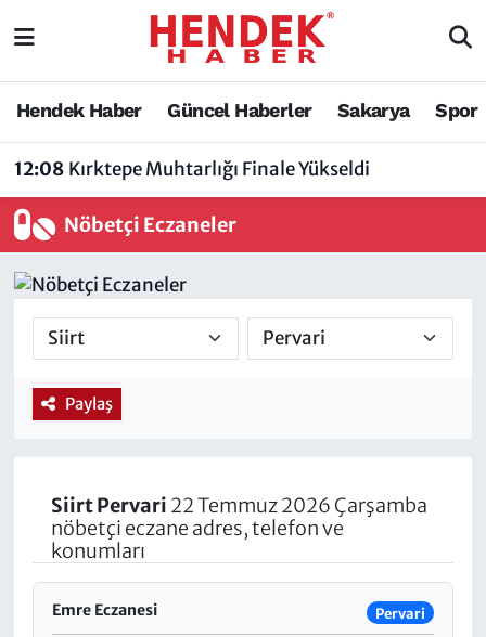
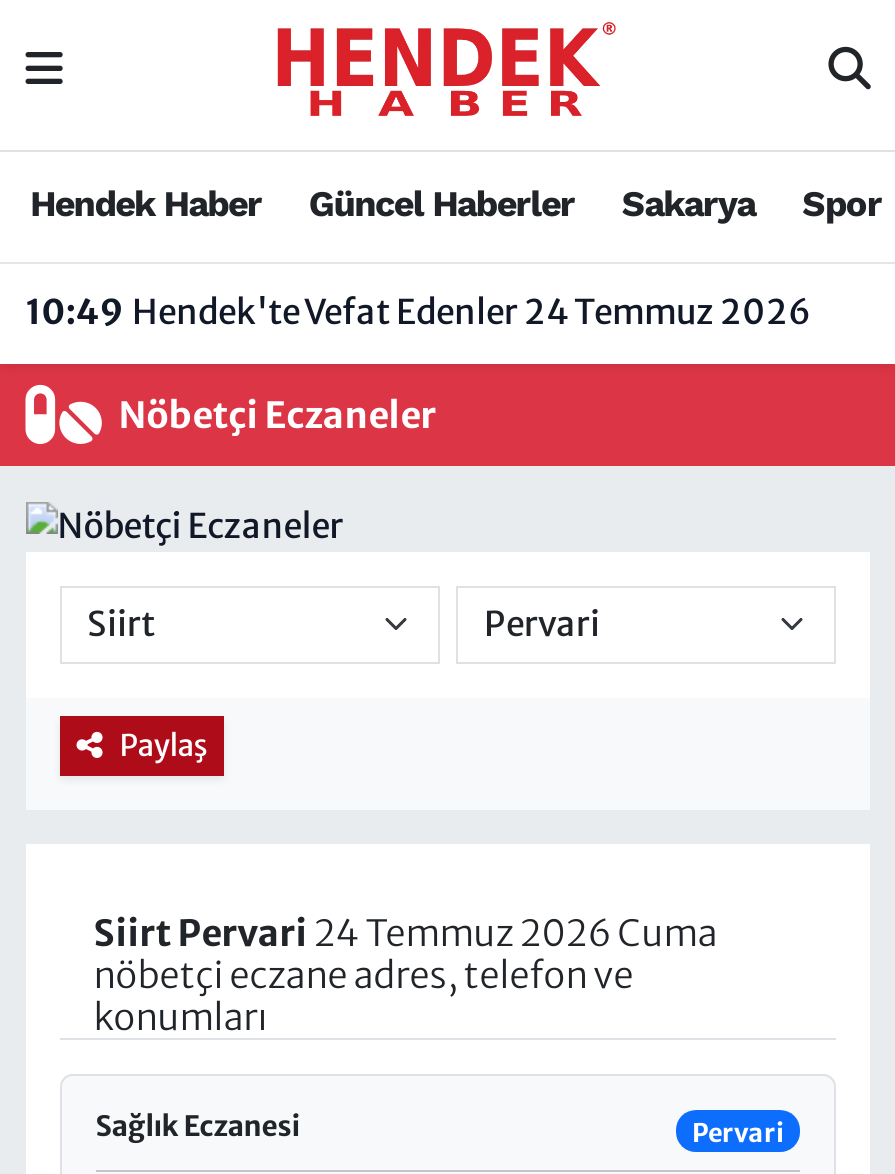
- 12:08 Kırktepe Muhtarlığı Finale Yükseldi
+ 10:49 Hendek'te Vefat Edenler 24 Temmuz 2026

- Siirt Pervari 22 Temmuz 2026 Çarşamba
+ Siirt Pervari 24 Temmuz 2026 Cuma

- Emre Eczanesi
+ Sağlık Eczanesi
